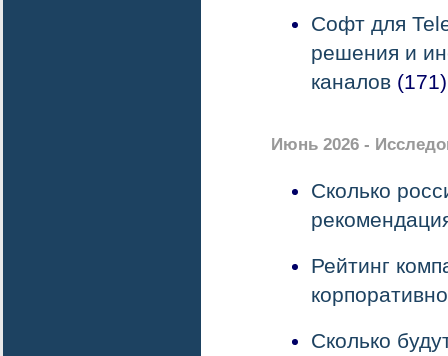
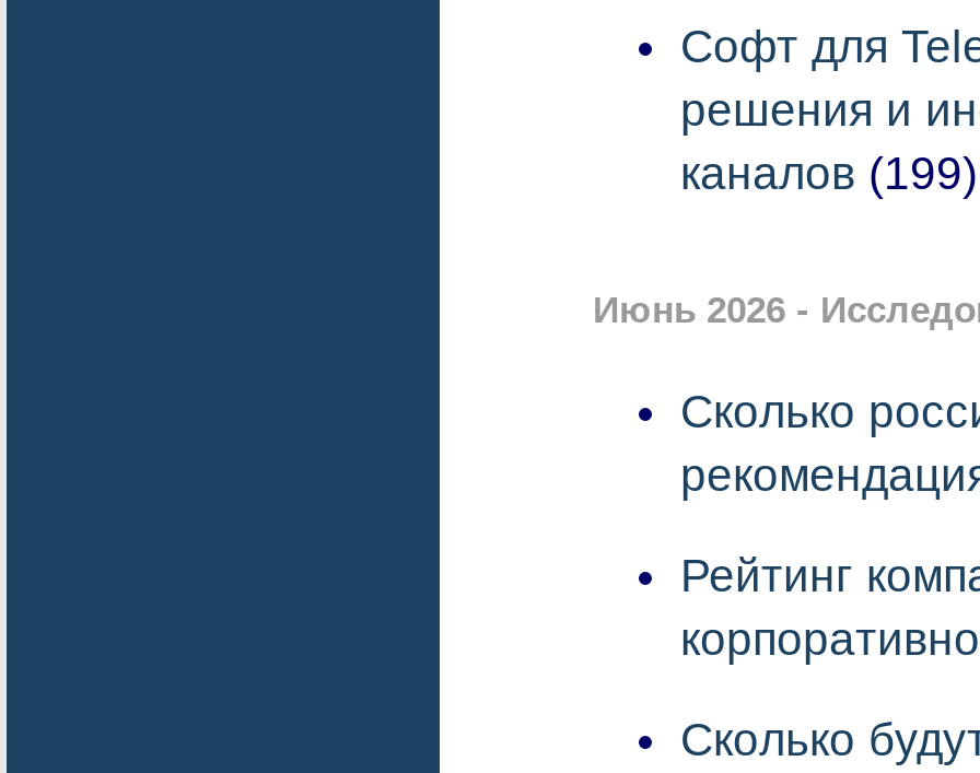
- каналов (171)
+ каналов (199)
